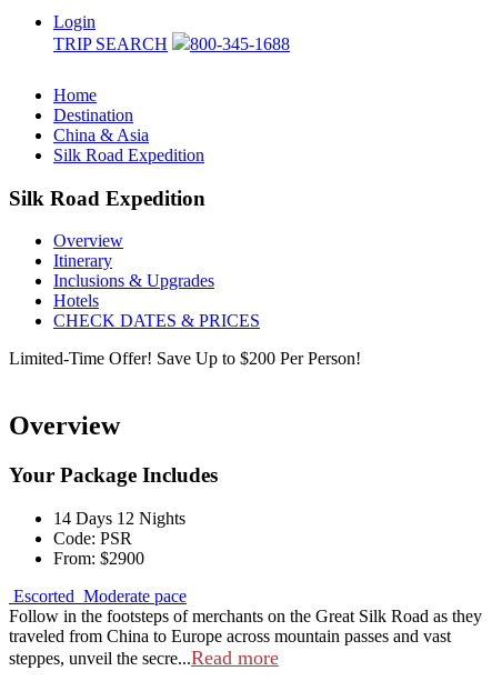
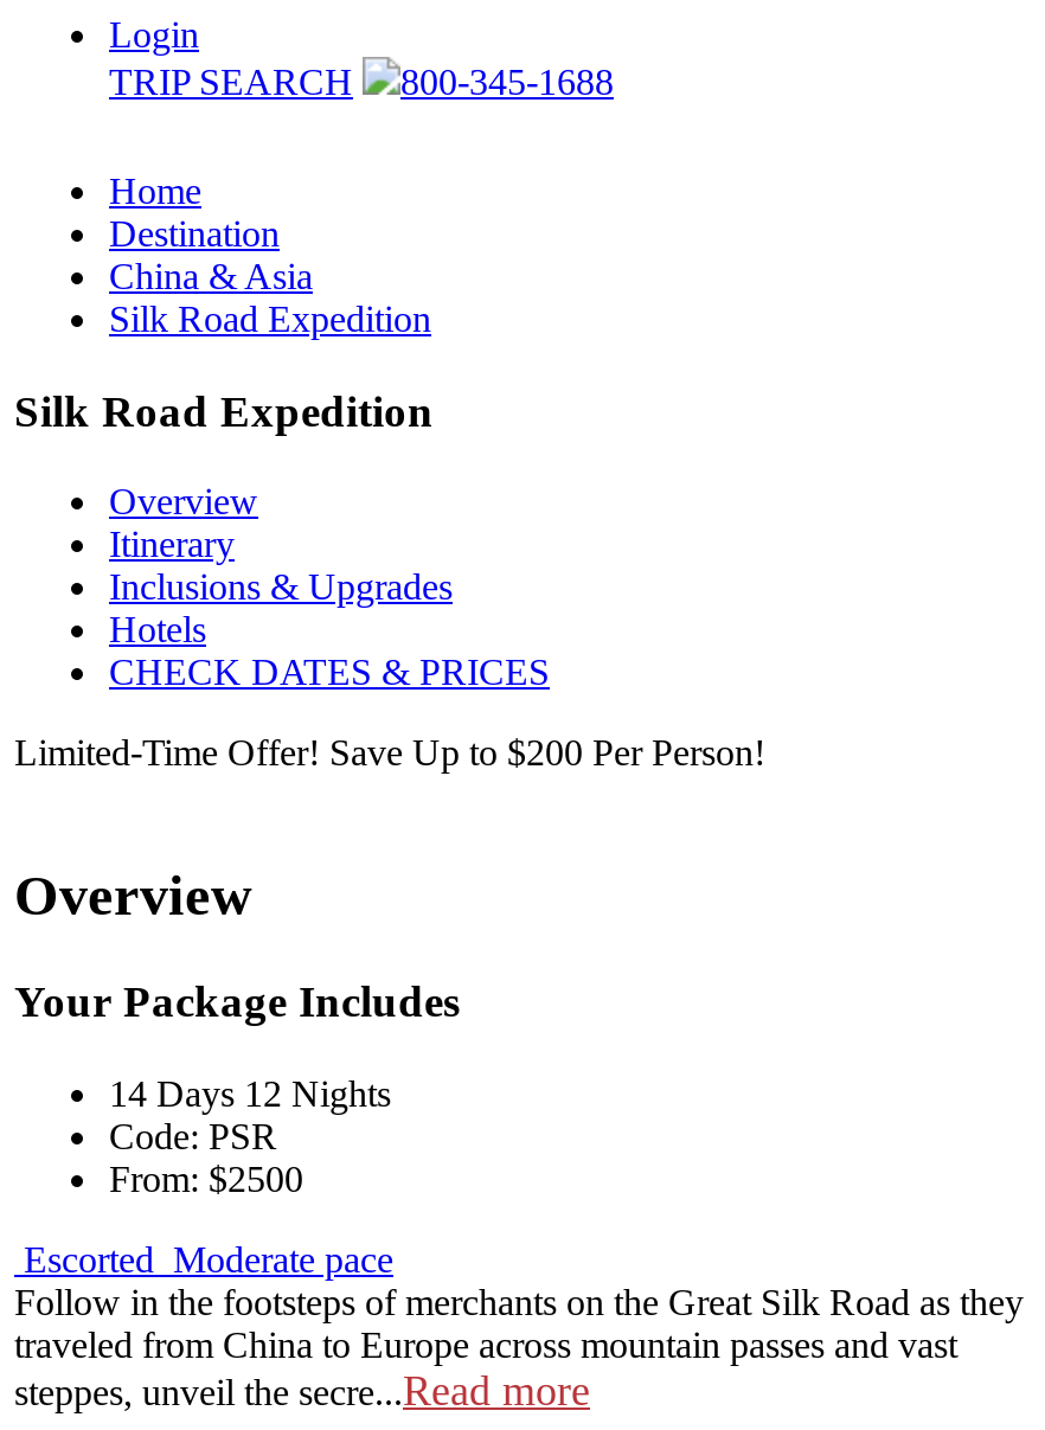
- From: $2900
+ From: $2500
